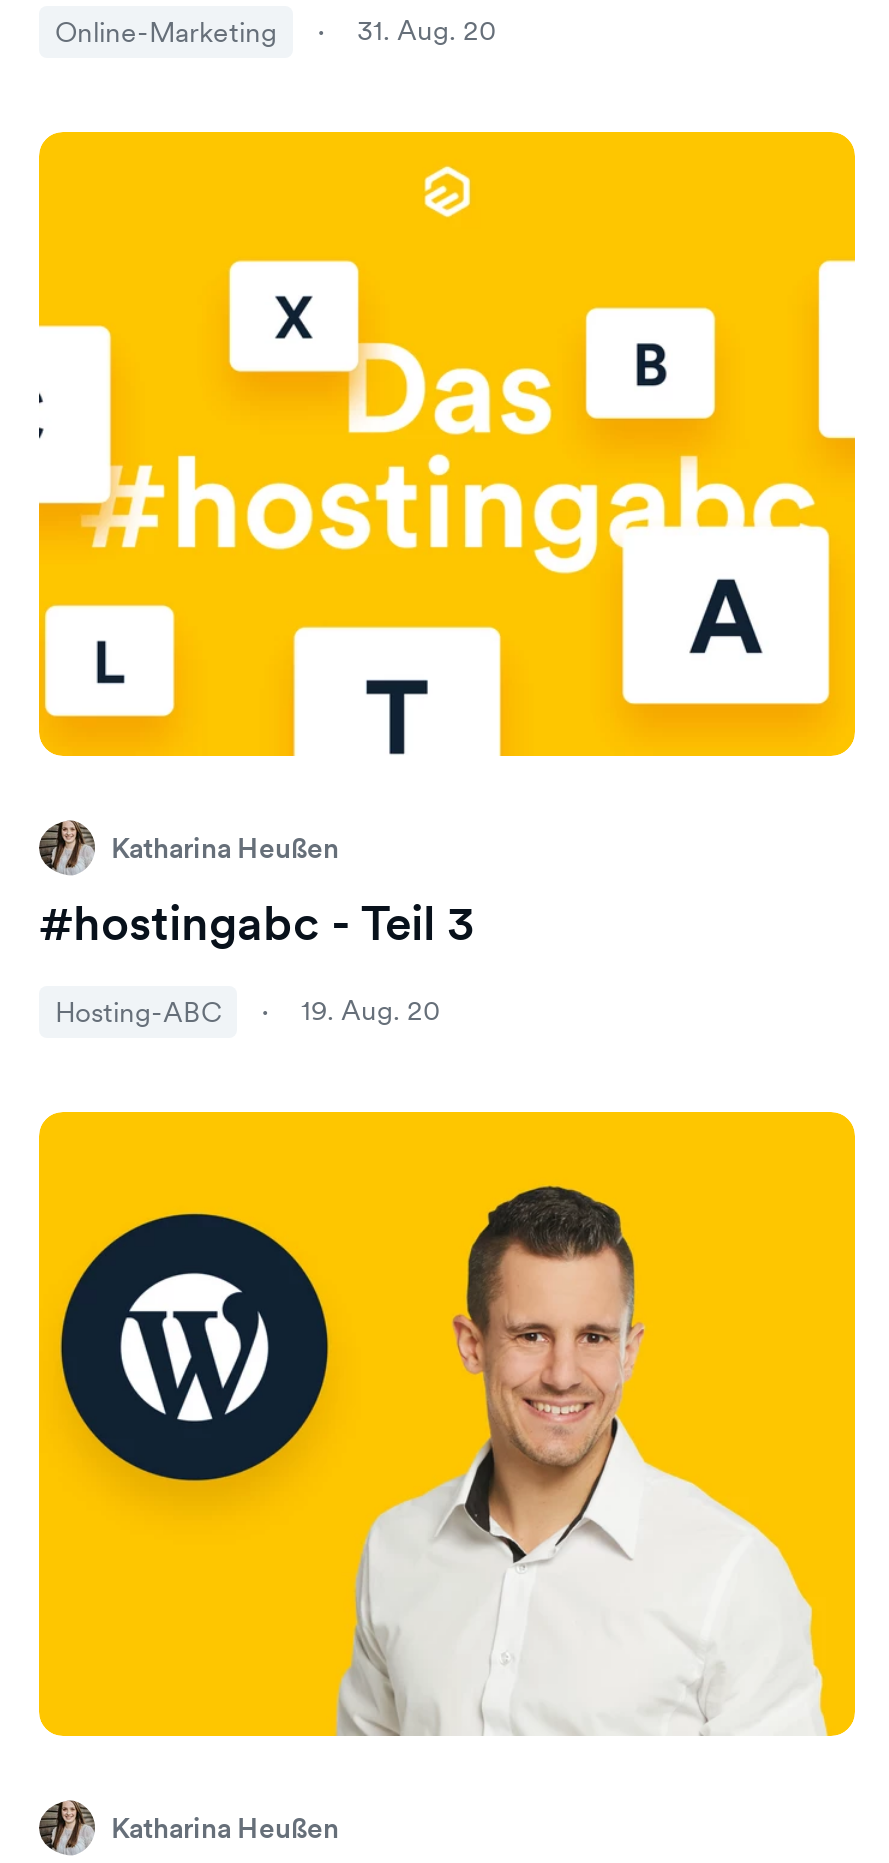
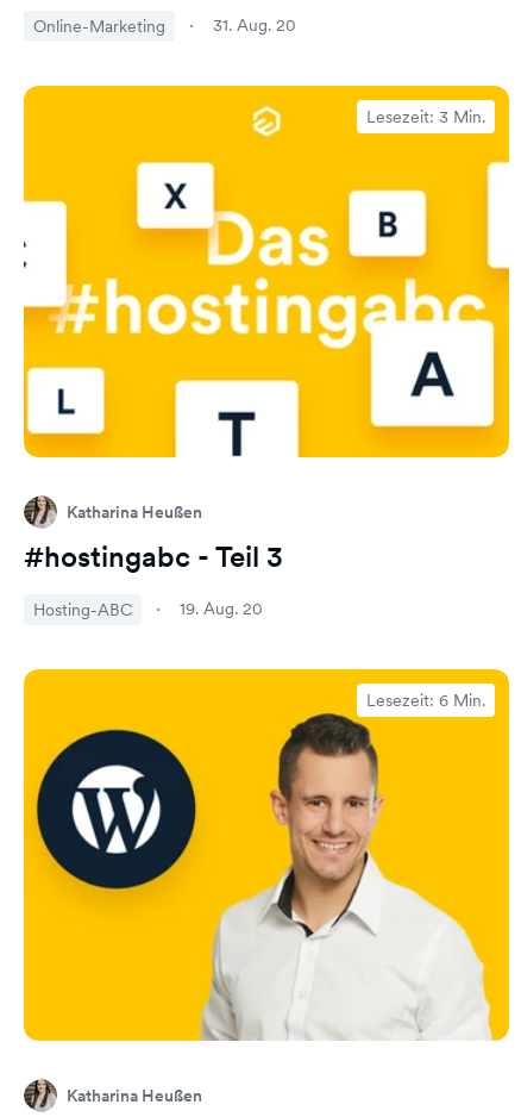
+ Lesezeit: 3 Min.

+ Lesezeit: 6 Min.
